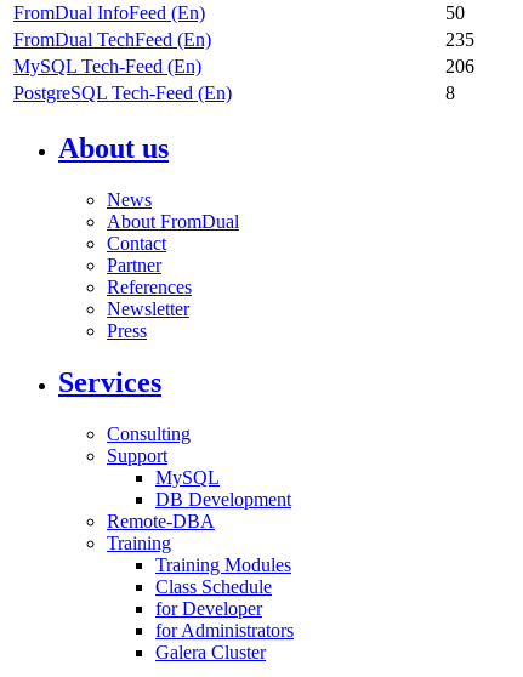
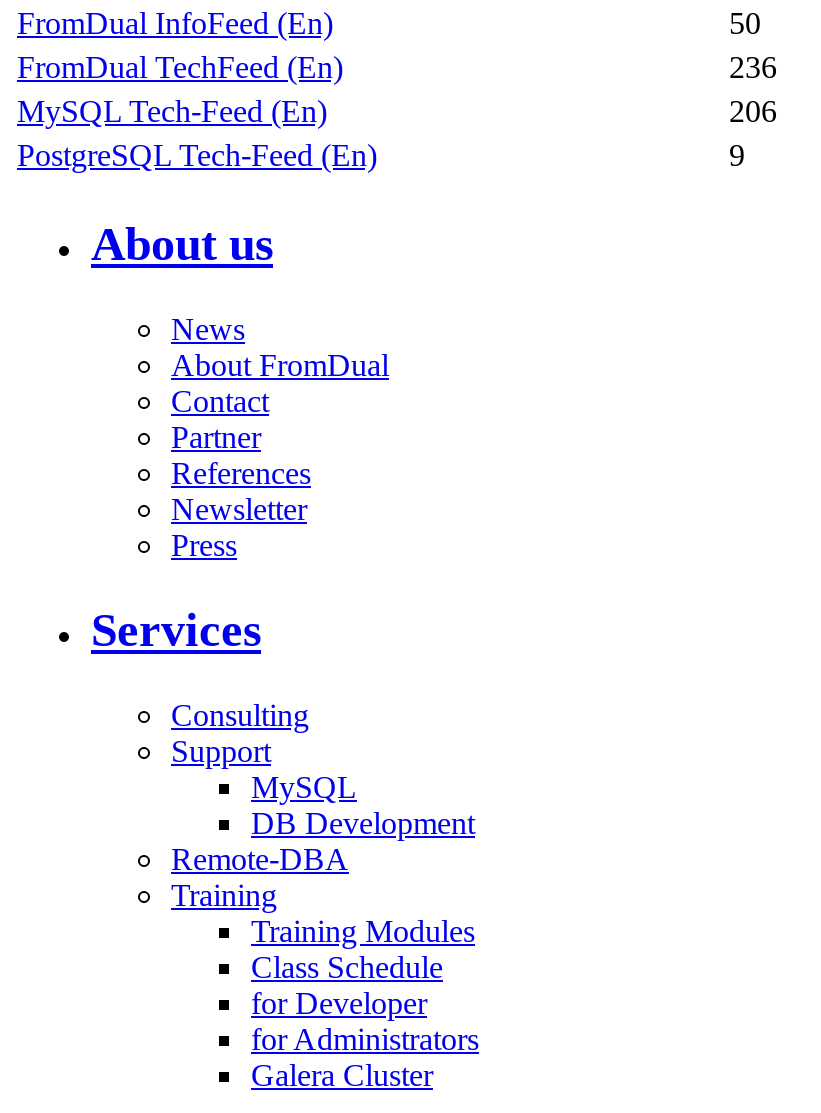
- 235
+ 236

- 8
+ 9
